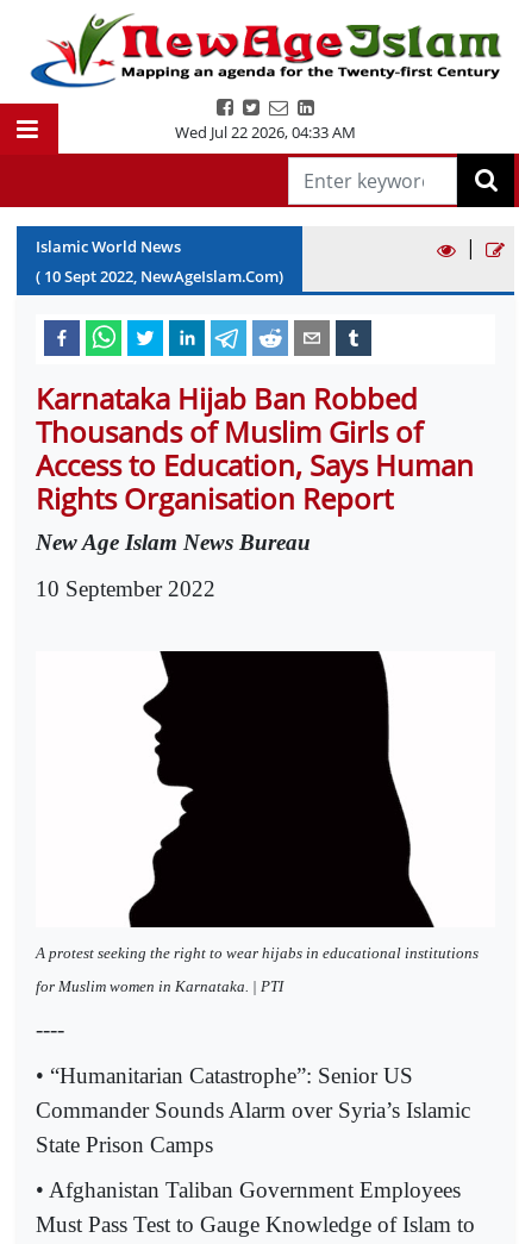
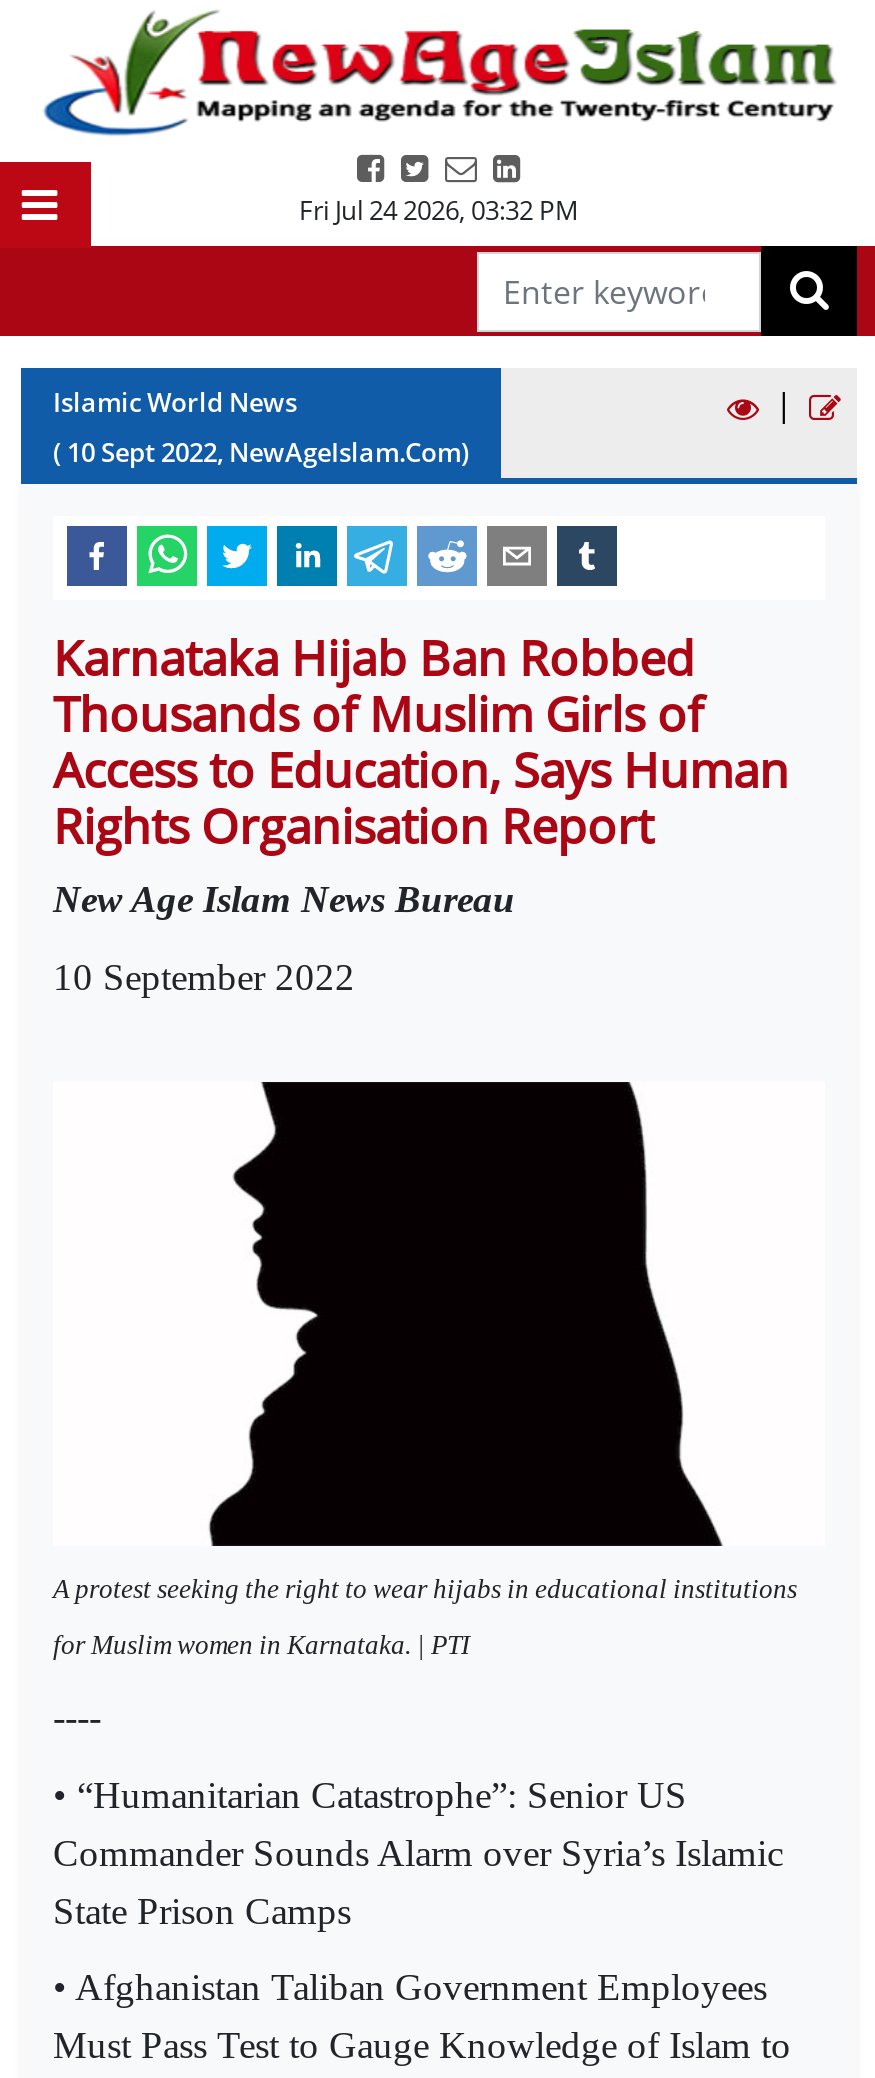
- Wed Jul 22 2026, 04:33 AM
+ Fri Jul 24 2026, 03:32 PM
